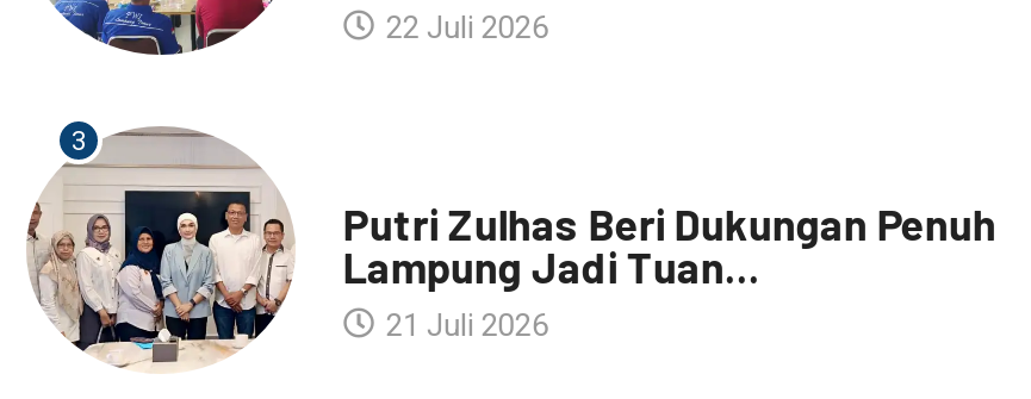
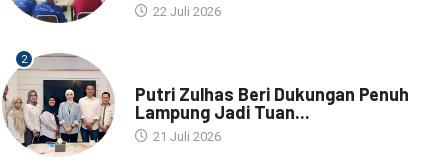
- 3
+ 2
